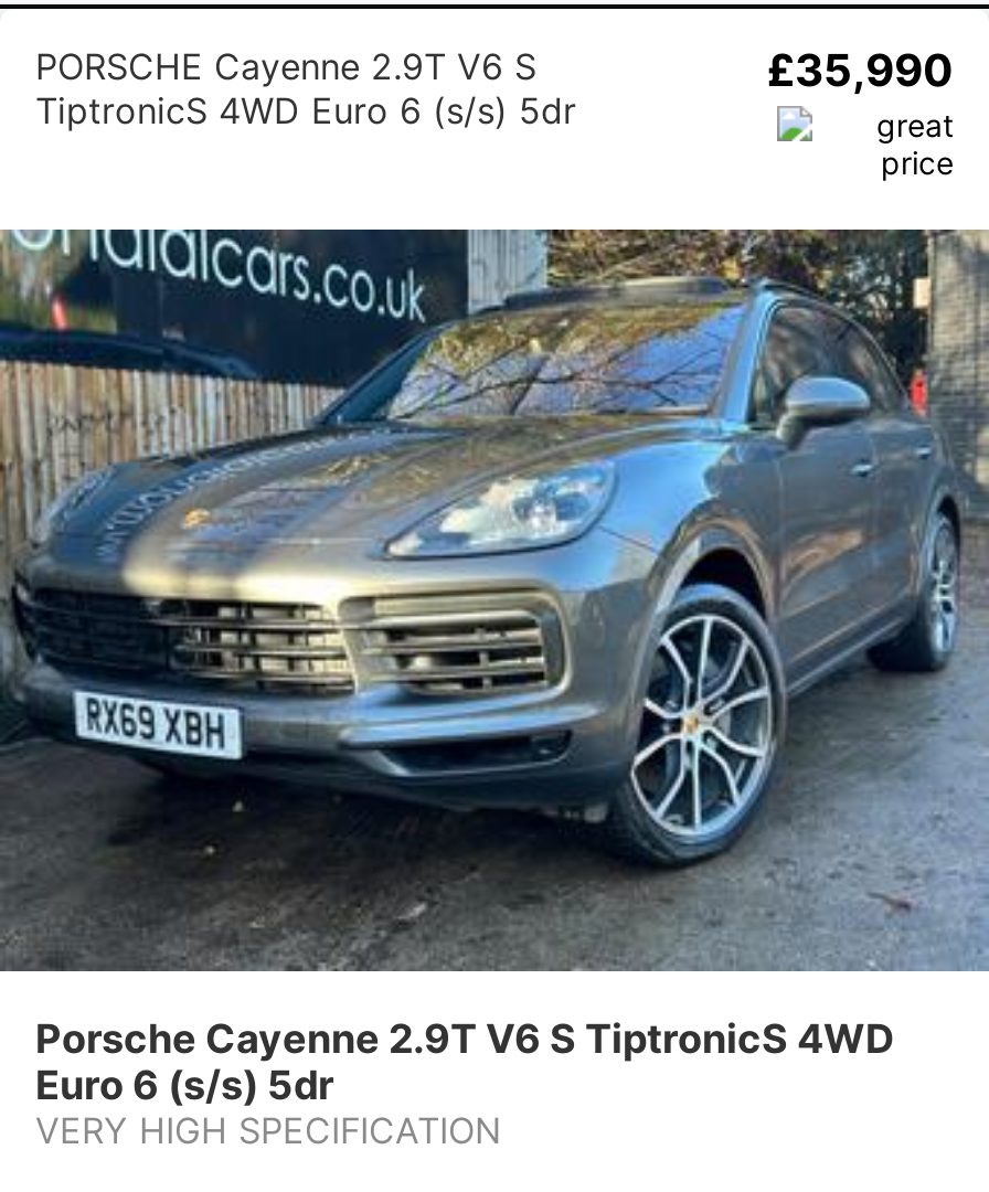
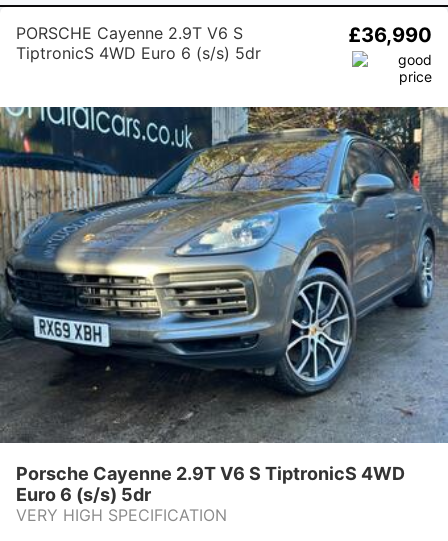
- £35,990
+ £36,990
